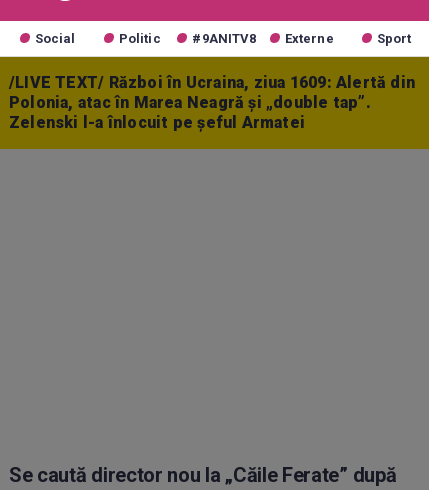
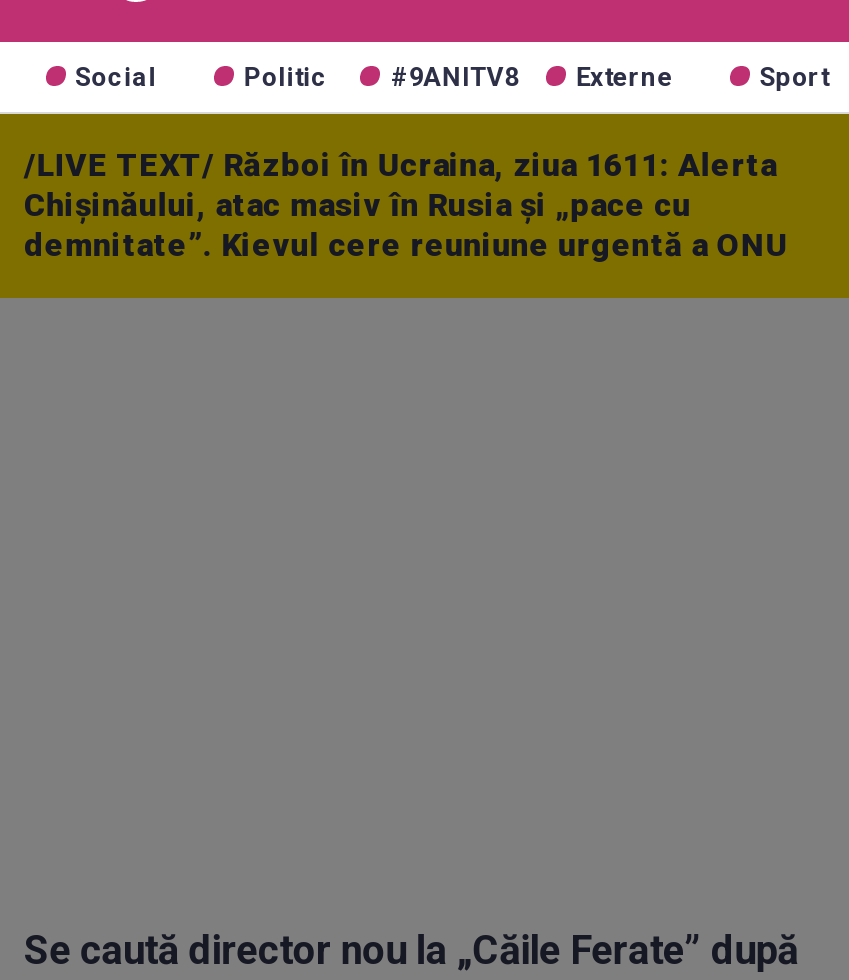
- /LIVE TEXT/ Război în Ucraina, ziua 1609: Alertă din
- Polonia, atac în Marea Neagră și „double tap”.
- Zelenski l-a înlocuit pe șeful Armatei
+ /LIVE TEXT/ Război în Ucraina, ziua 1611: Alerta
+ Chișinăului, atac masiv în Rusia și „pace cu
+ demnitate”. Kievul cere reuniune urgentă a ONU
